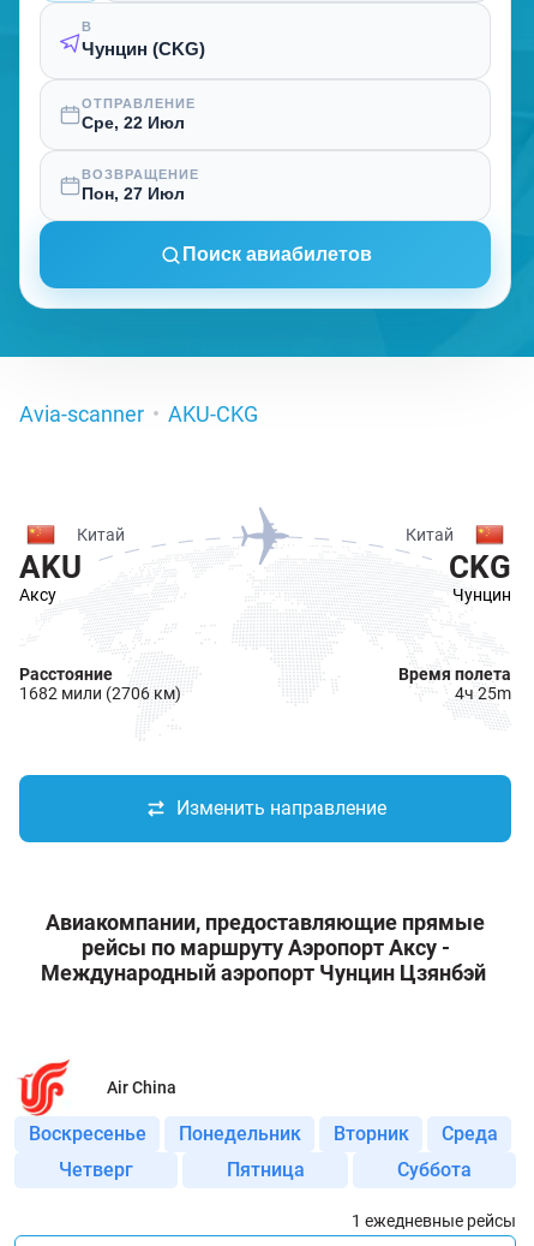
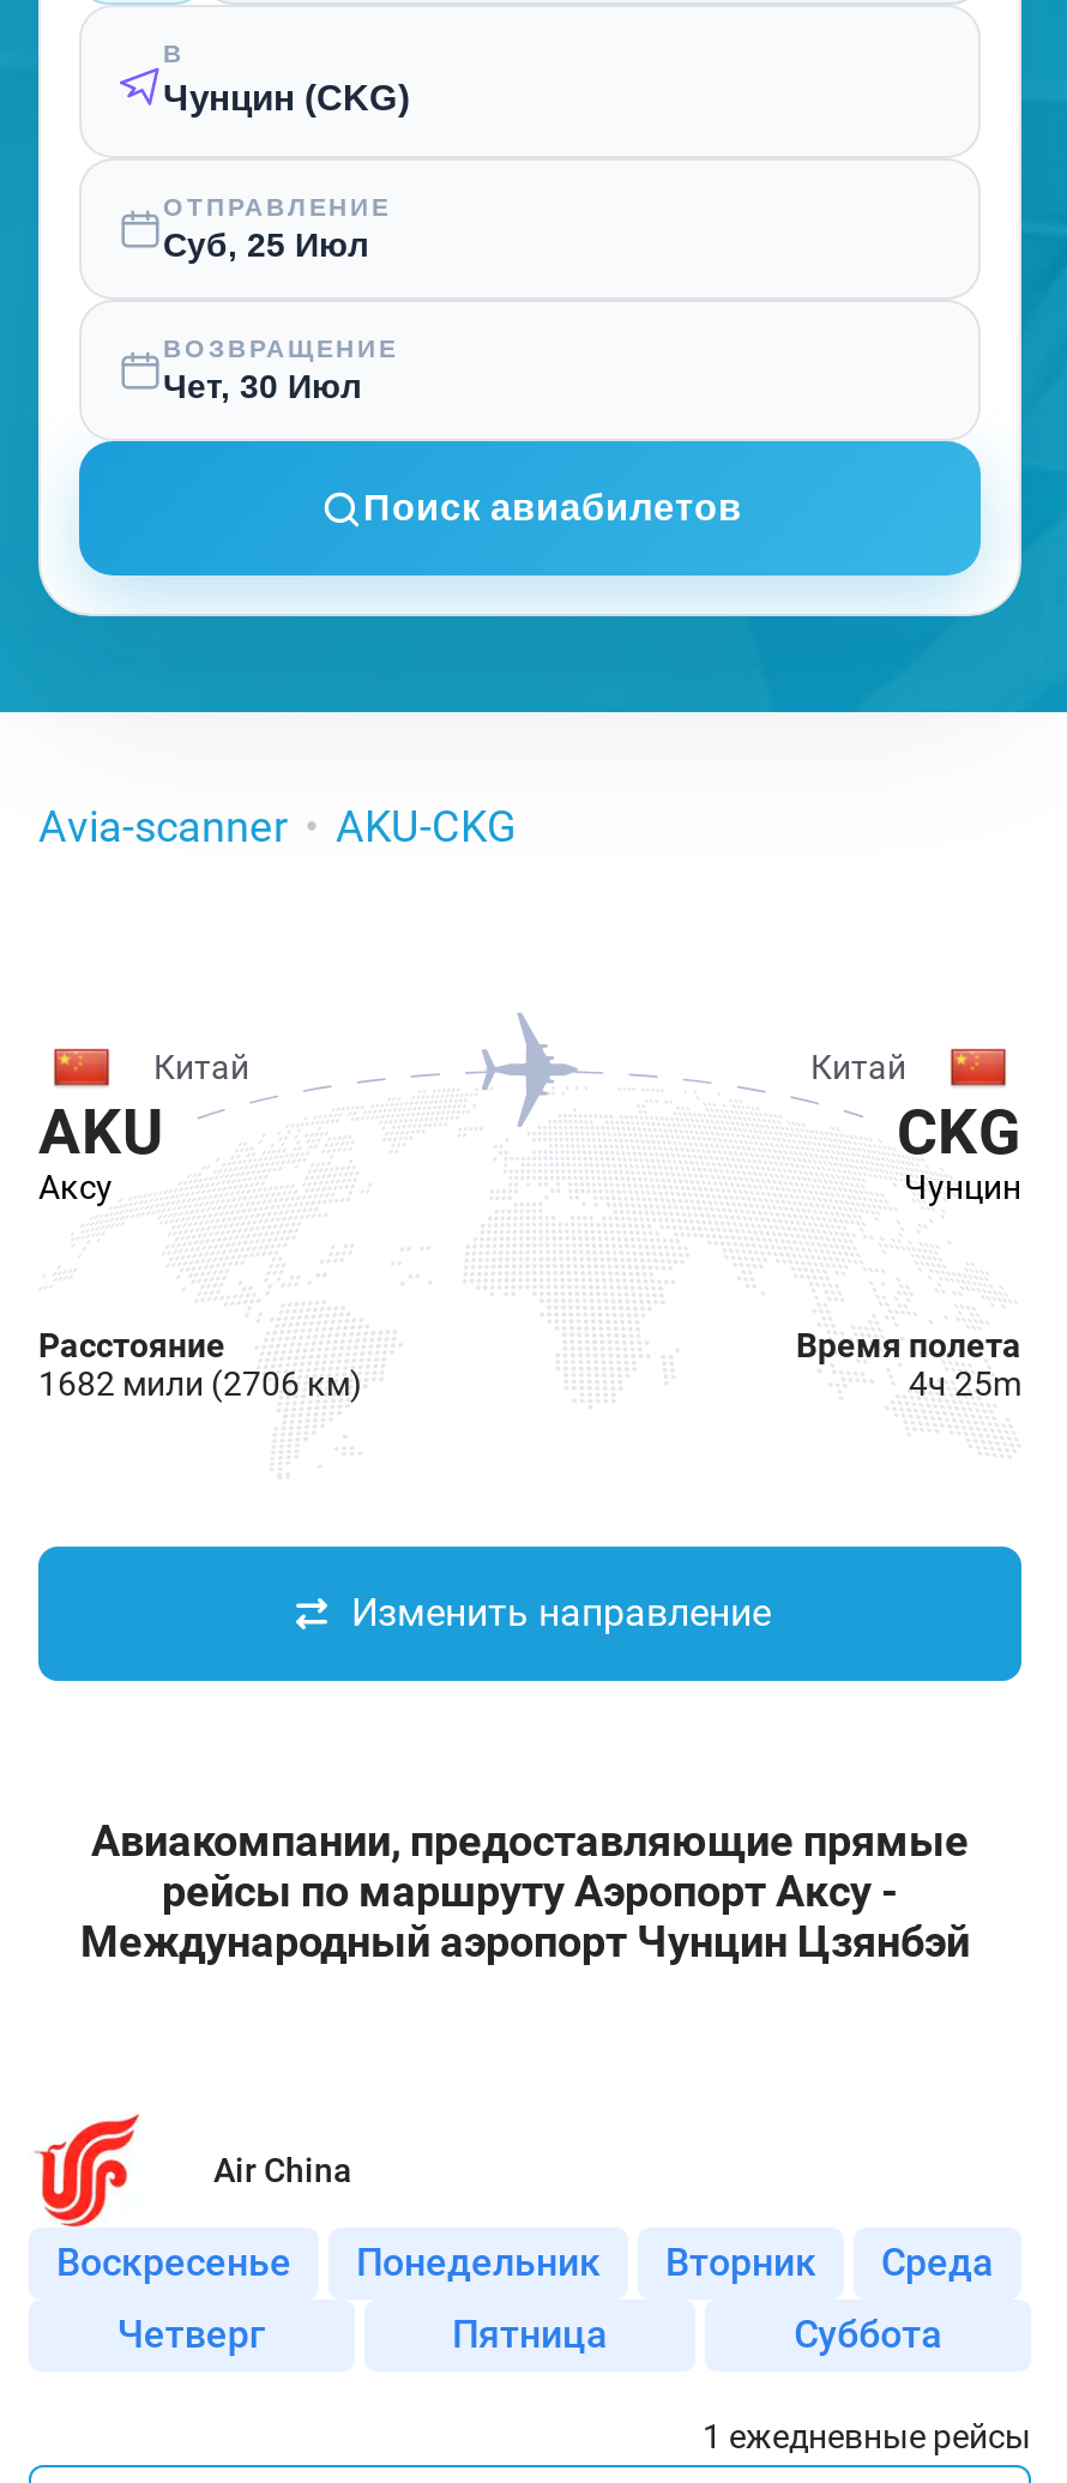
- Сре, 22 Июл
+ Суб, 25 Июл

- Пон, 27 Июл
+ Чет, 30 Июл
